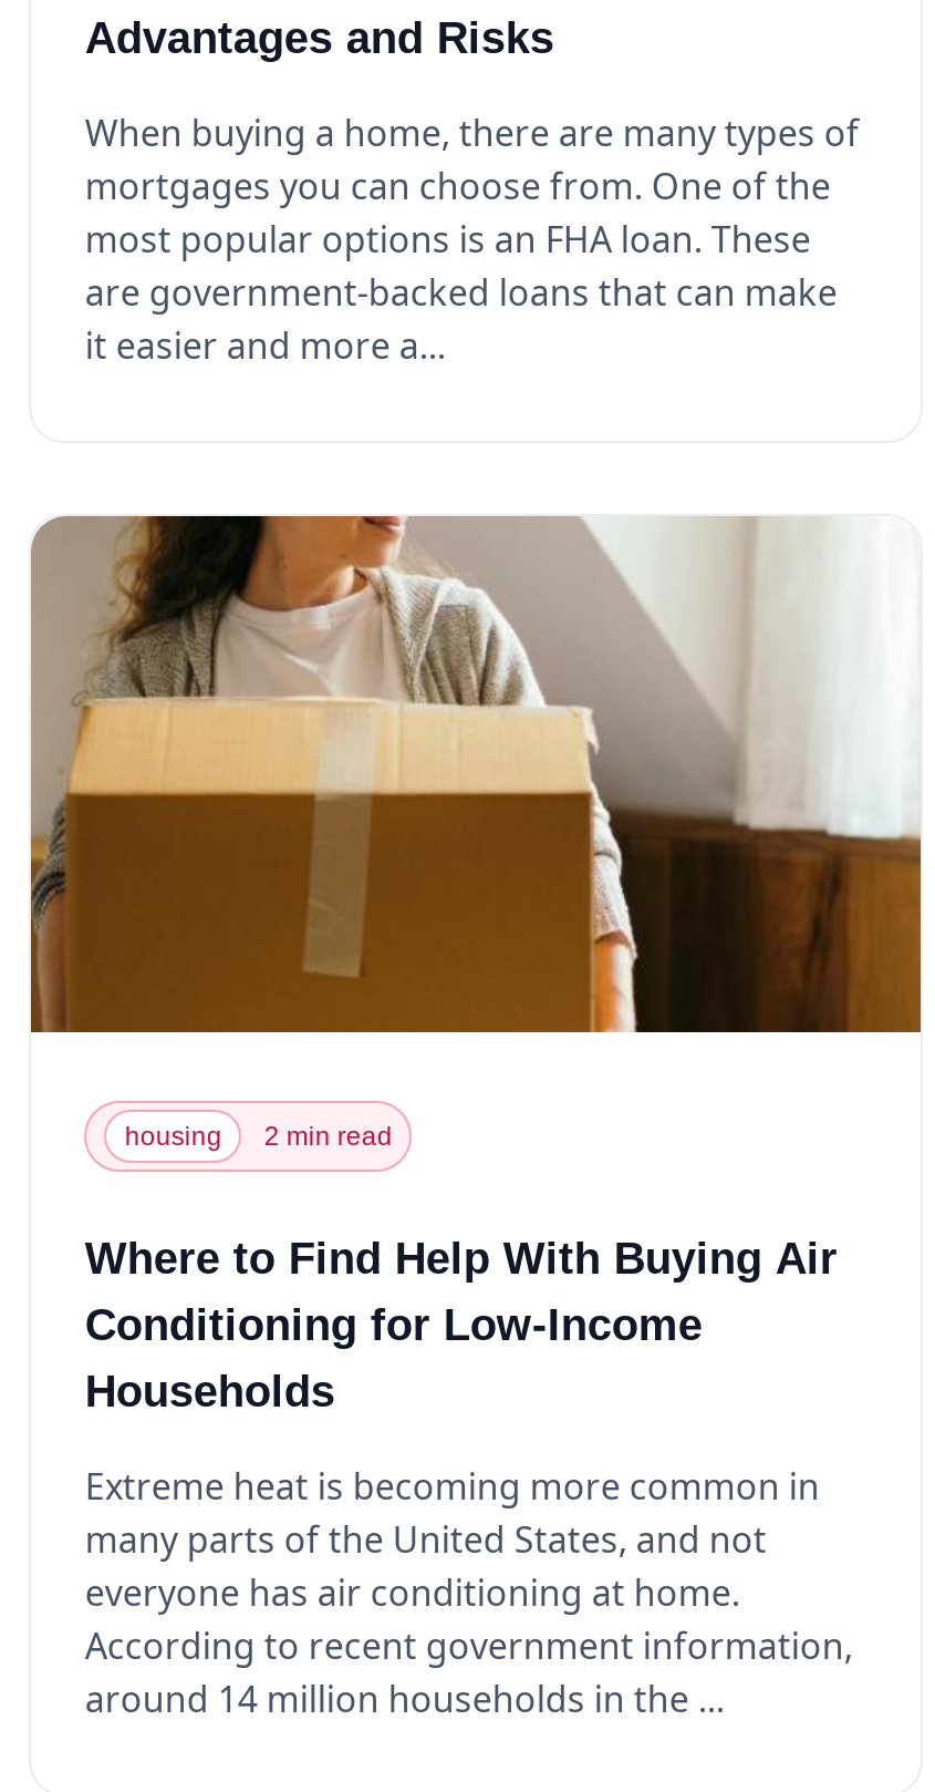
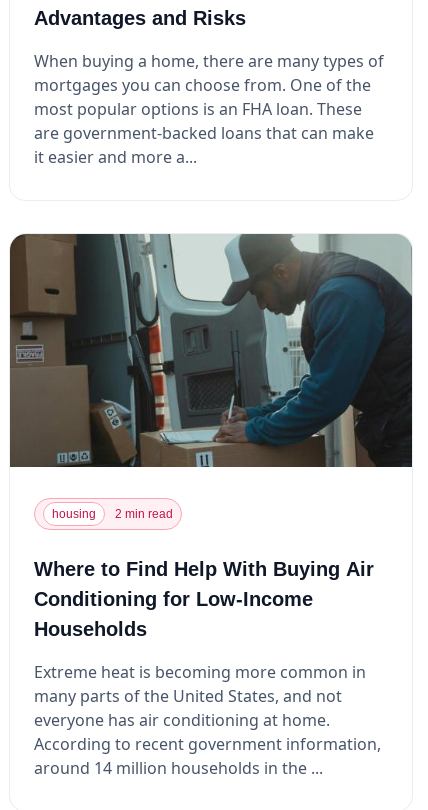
- [image]
+ [image]
